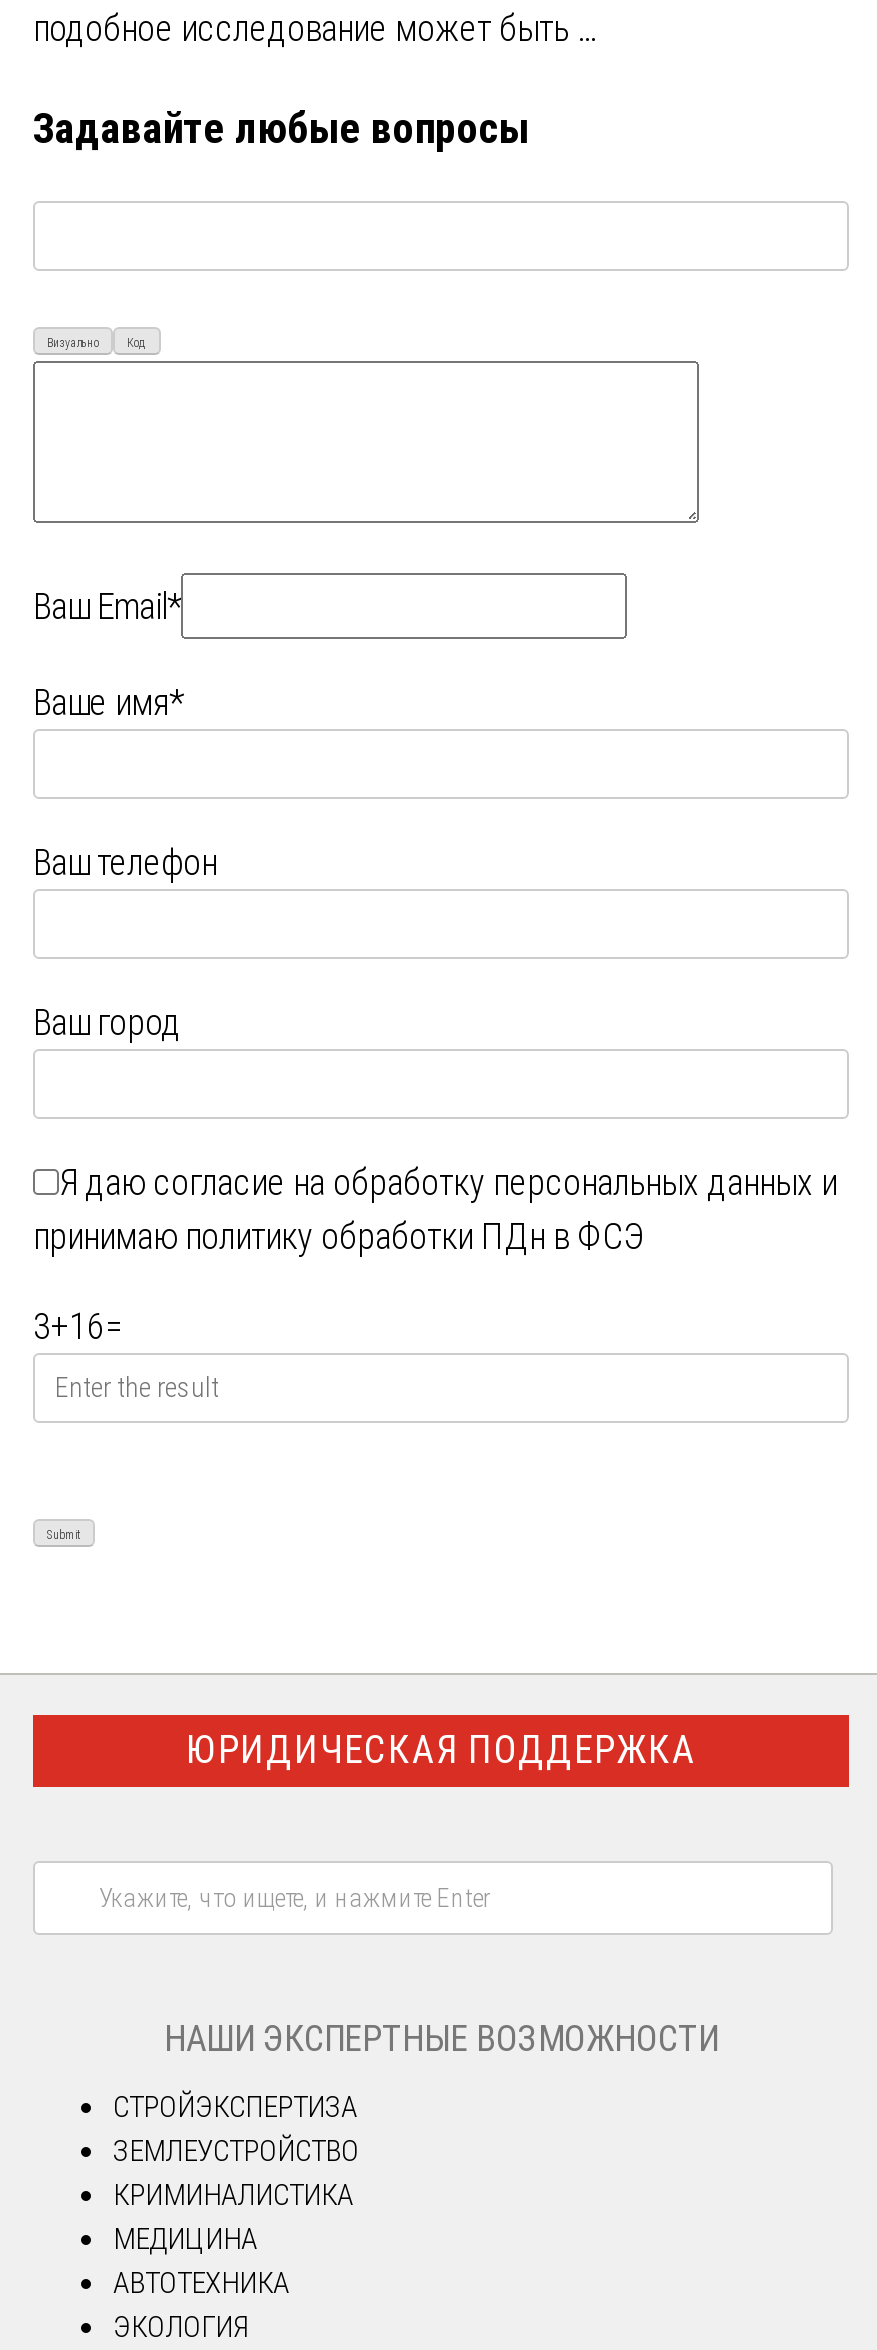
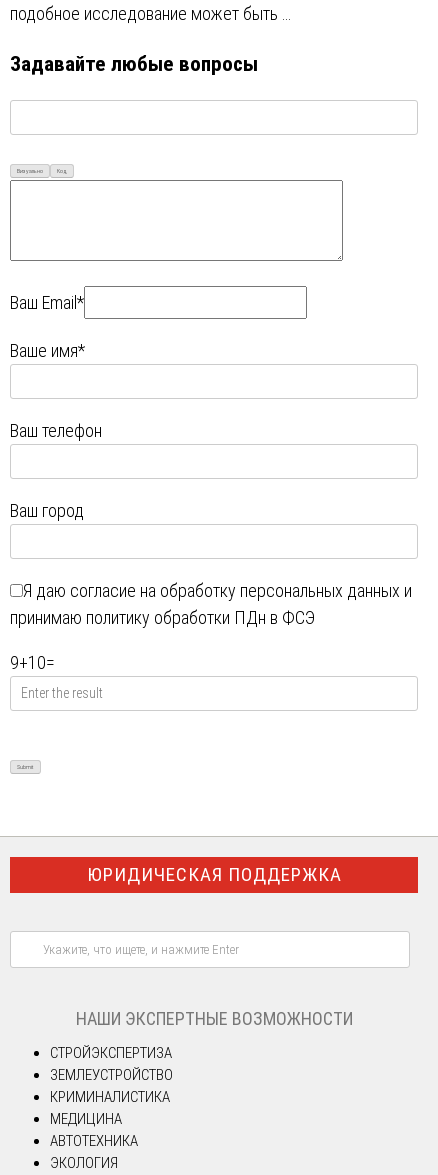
- 3+16=
+ 9+10=
